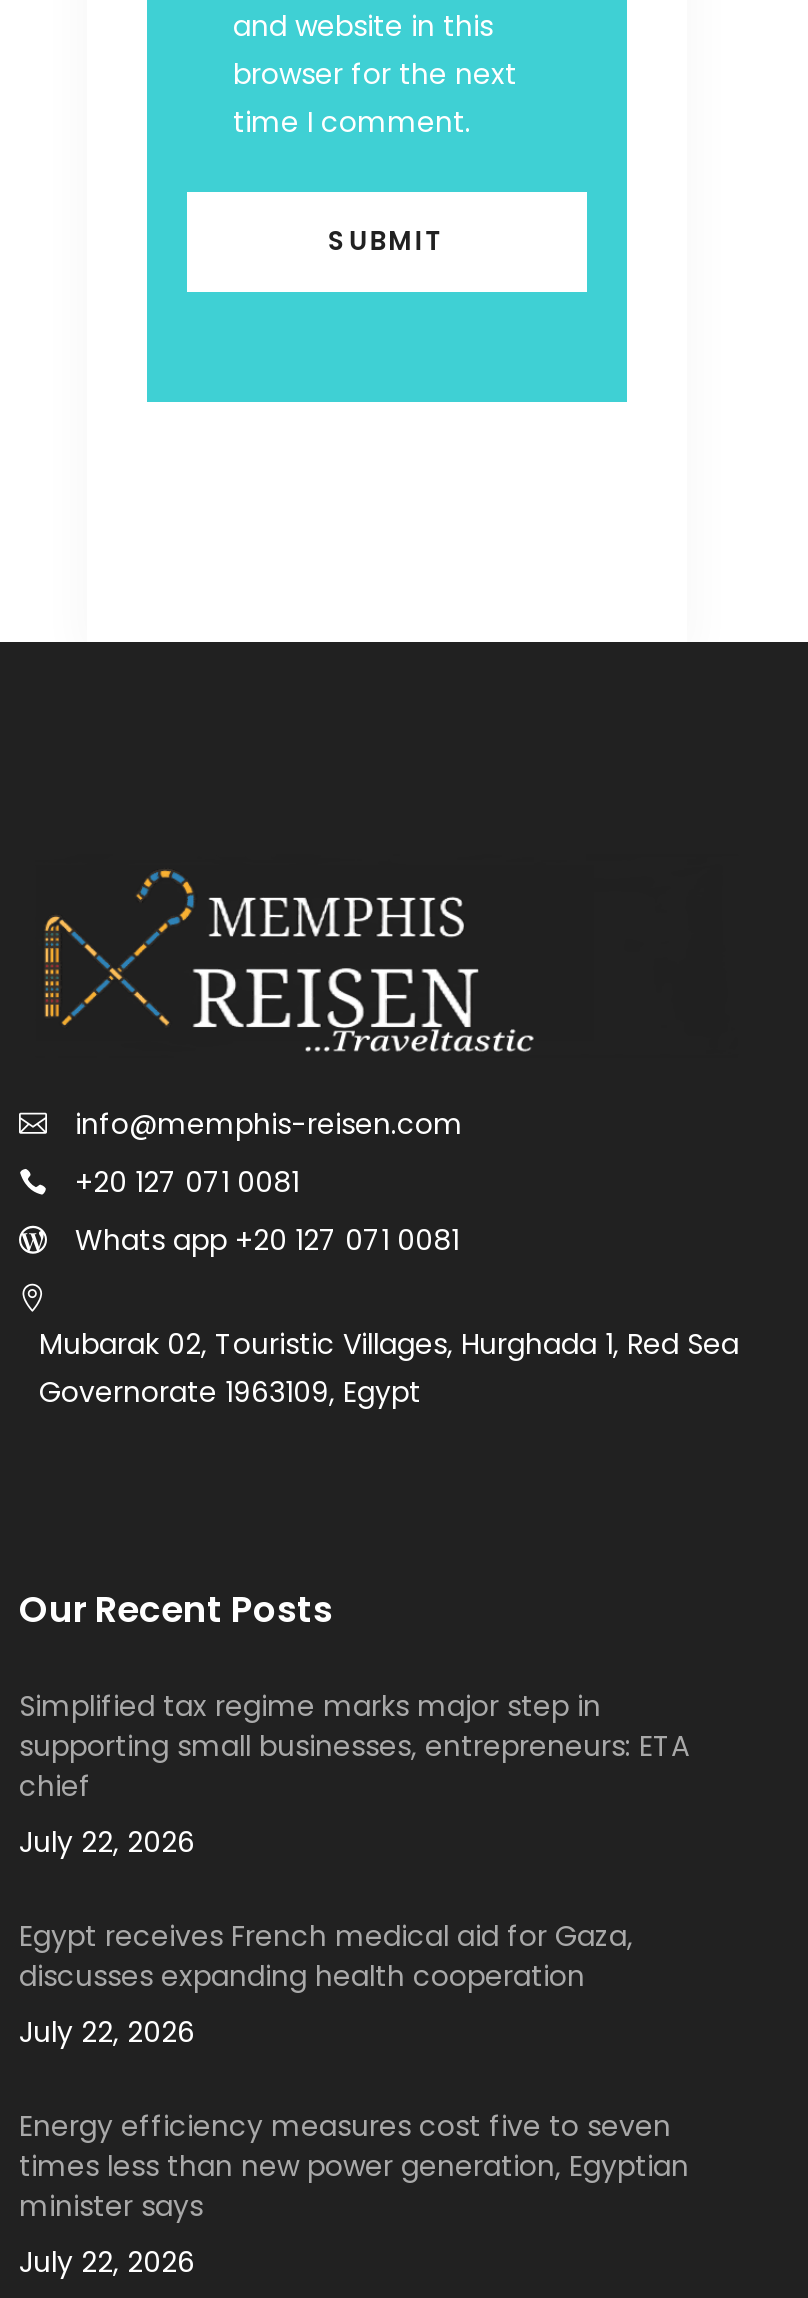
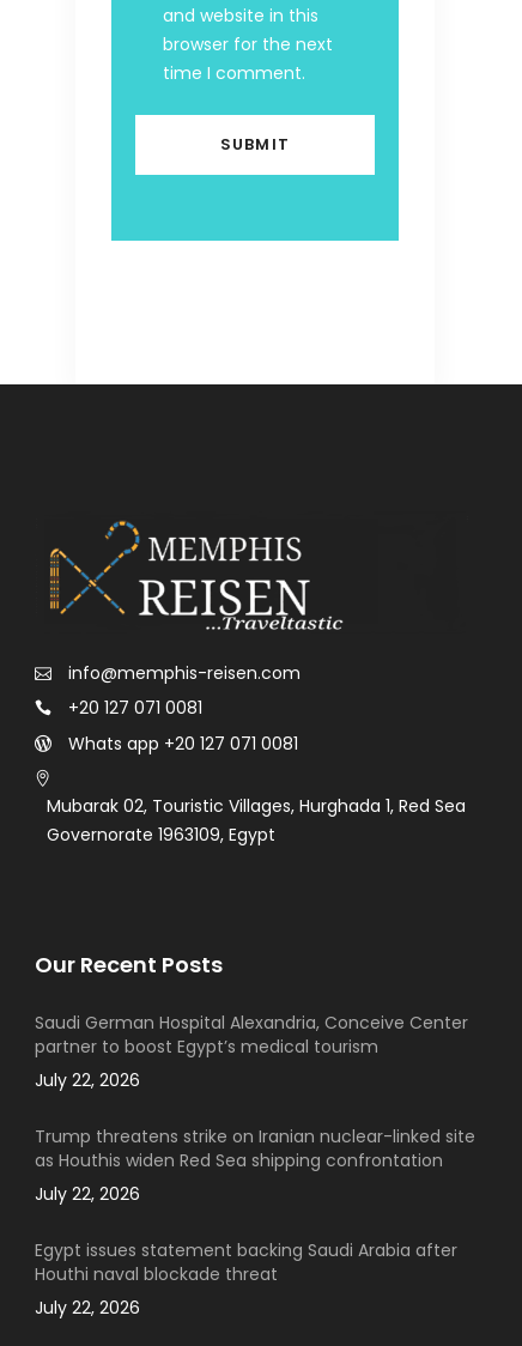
- Simplified tax regime marks major step in
- supporting small businesses, entrepreneurs: ETA
- chief
+ Saudi German Hospital Alexandria, Conceive Center
+ partner to boost Egypt’s medical tourism

- Egypt receives French medical aid for Gaza,
- discusses expanding health cooperation
+ Trump threatens strike on Iranian nuclear-linked site
+ as Houthis widen Red Sea shipping confrontation

- Energy efficiency measures cost five to seven
- times less than new power generation, Egyptian
- minister says
+ Egypt issues statement backing Saudi Arabia after
+ Houthi naval blockade threat
